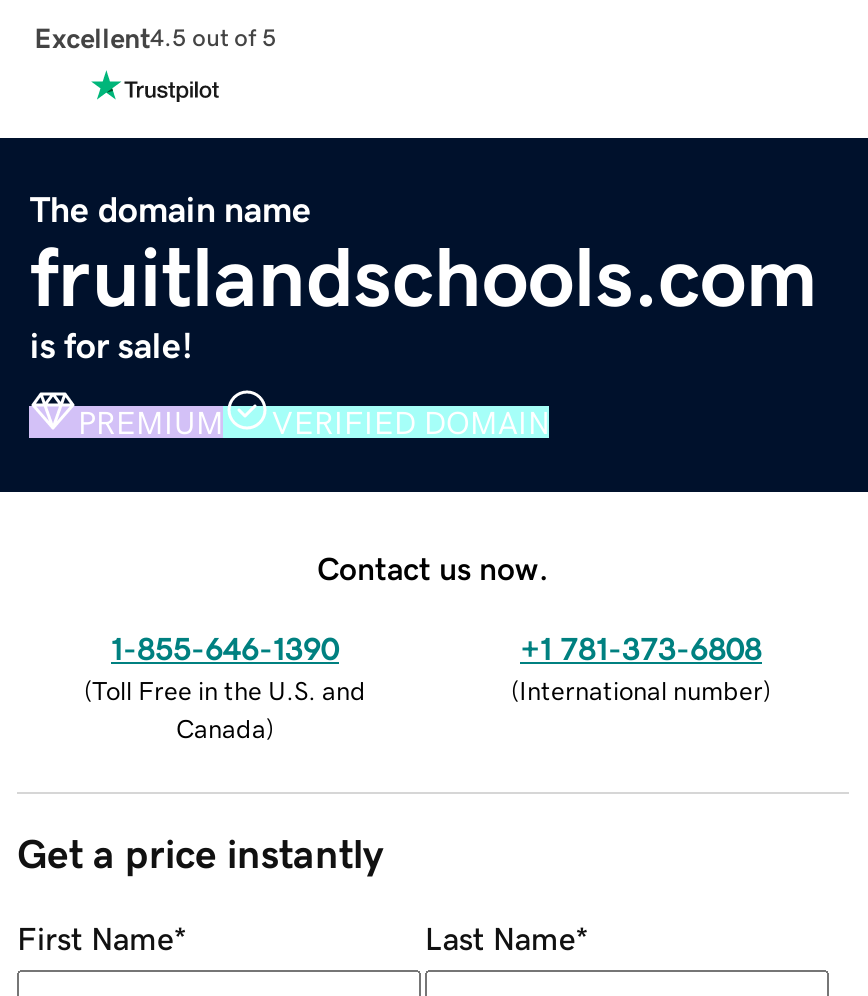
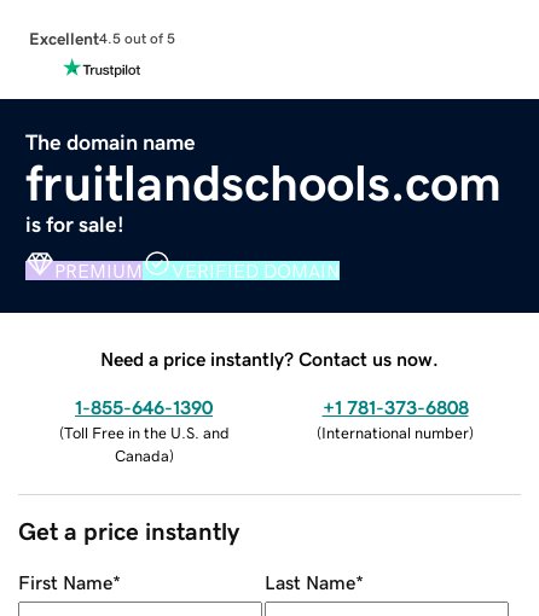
- Contact us now.
+ Need a price instantly? Contact us now.
